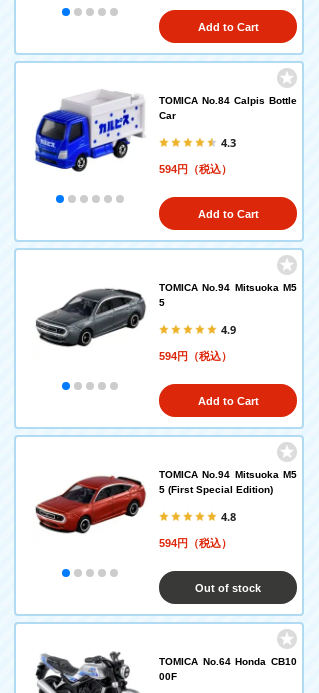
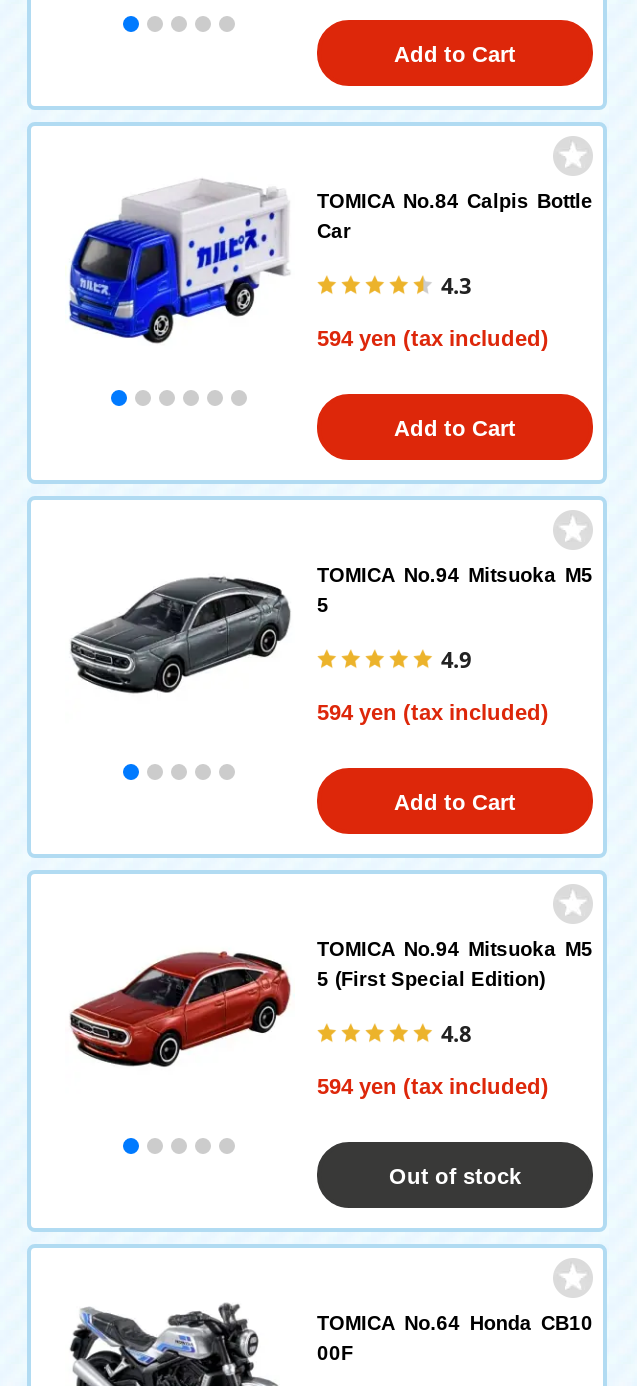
- 594円（税込）
+ 594 yen (tax included)

- 594円（税込）
+ 594 yen (tax included)

- 594円（税込）
+ 594 yen (tax included)
